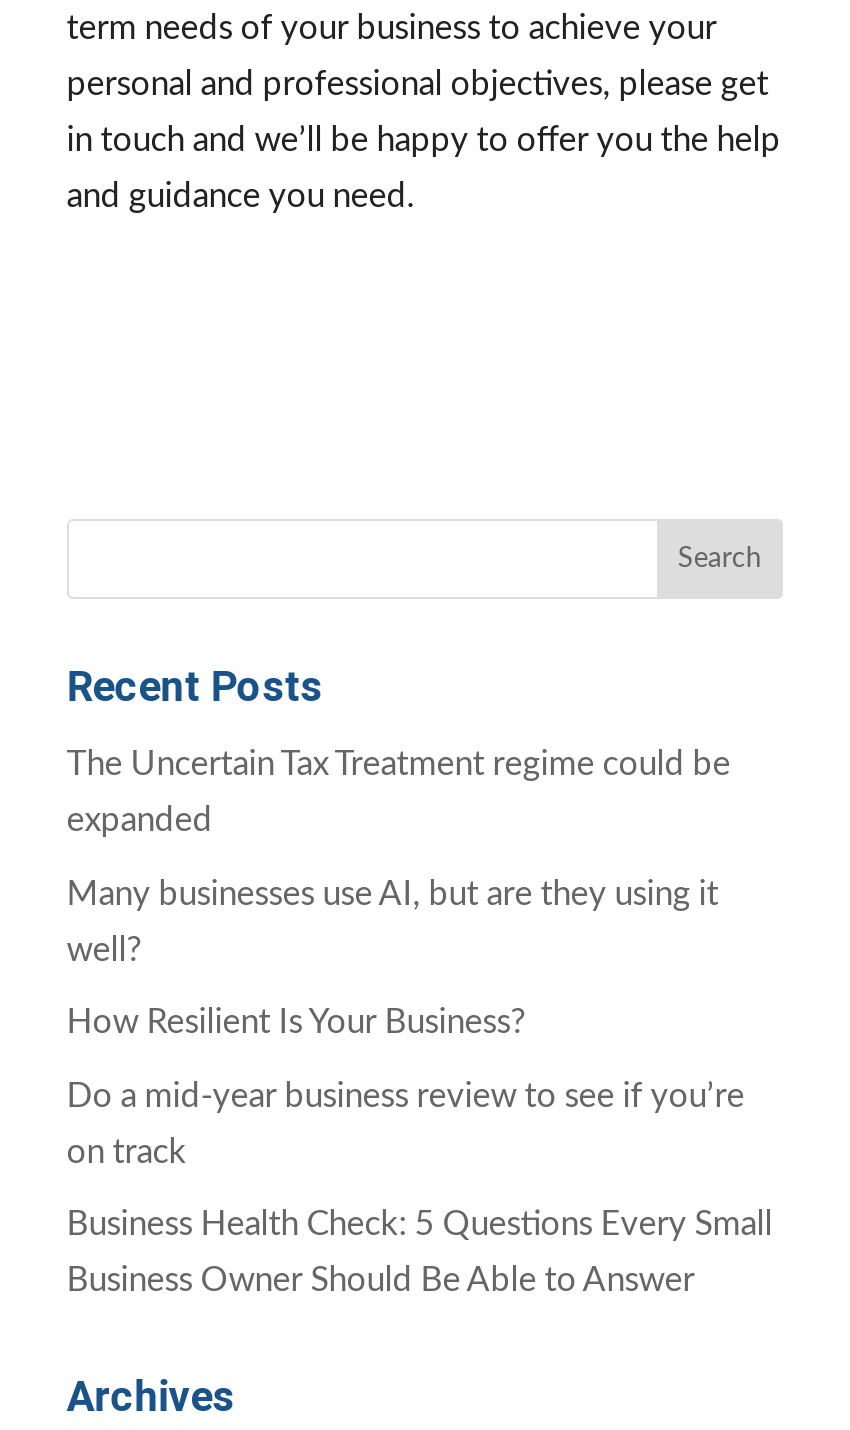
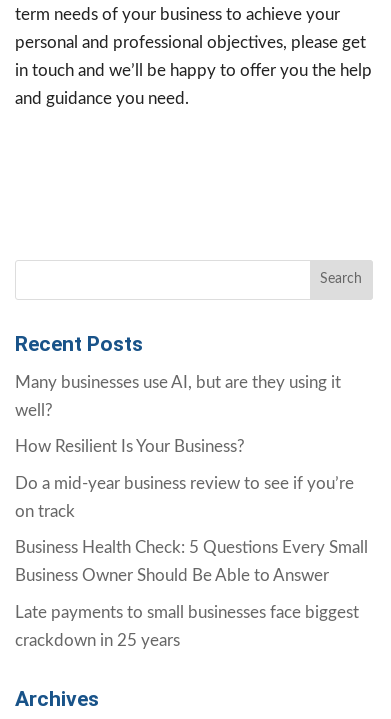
- The Uncertain Tax Treatment regime could be
- expanded

moved up: Many businesses use AI, but are they using it | well? | How Resilient Is Your Business? | Do a mid-year business review to see if you’re | on track | Business Health Check: 5 Questions Every Small | Business Owner Should Be Able to Answer

+ Late payments to small businesses face biggest
+ crackdown in 25 years
